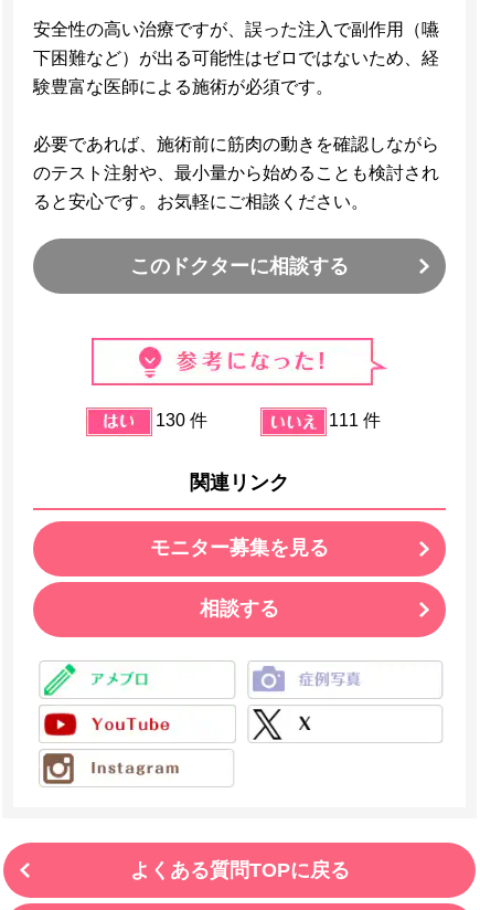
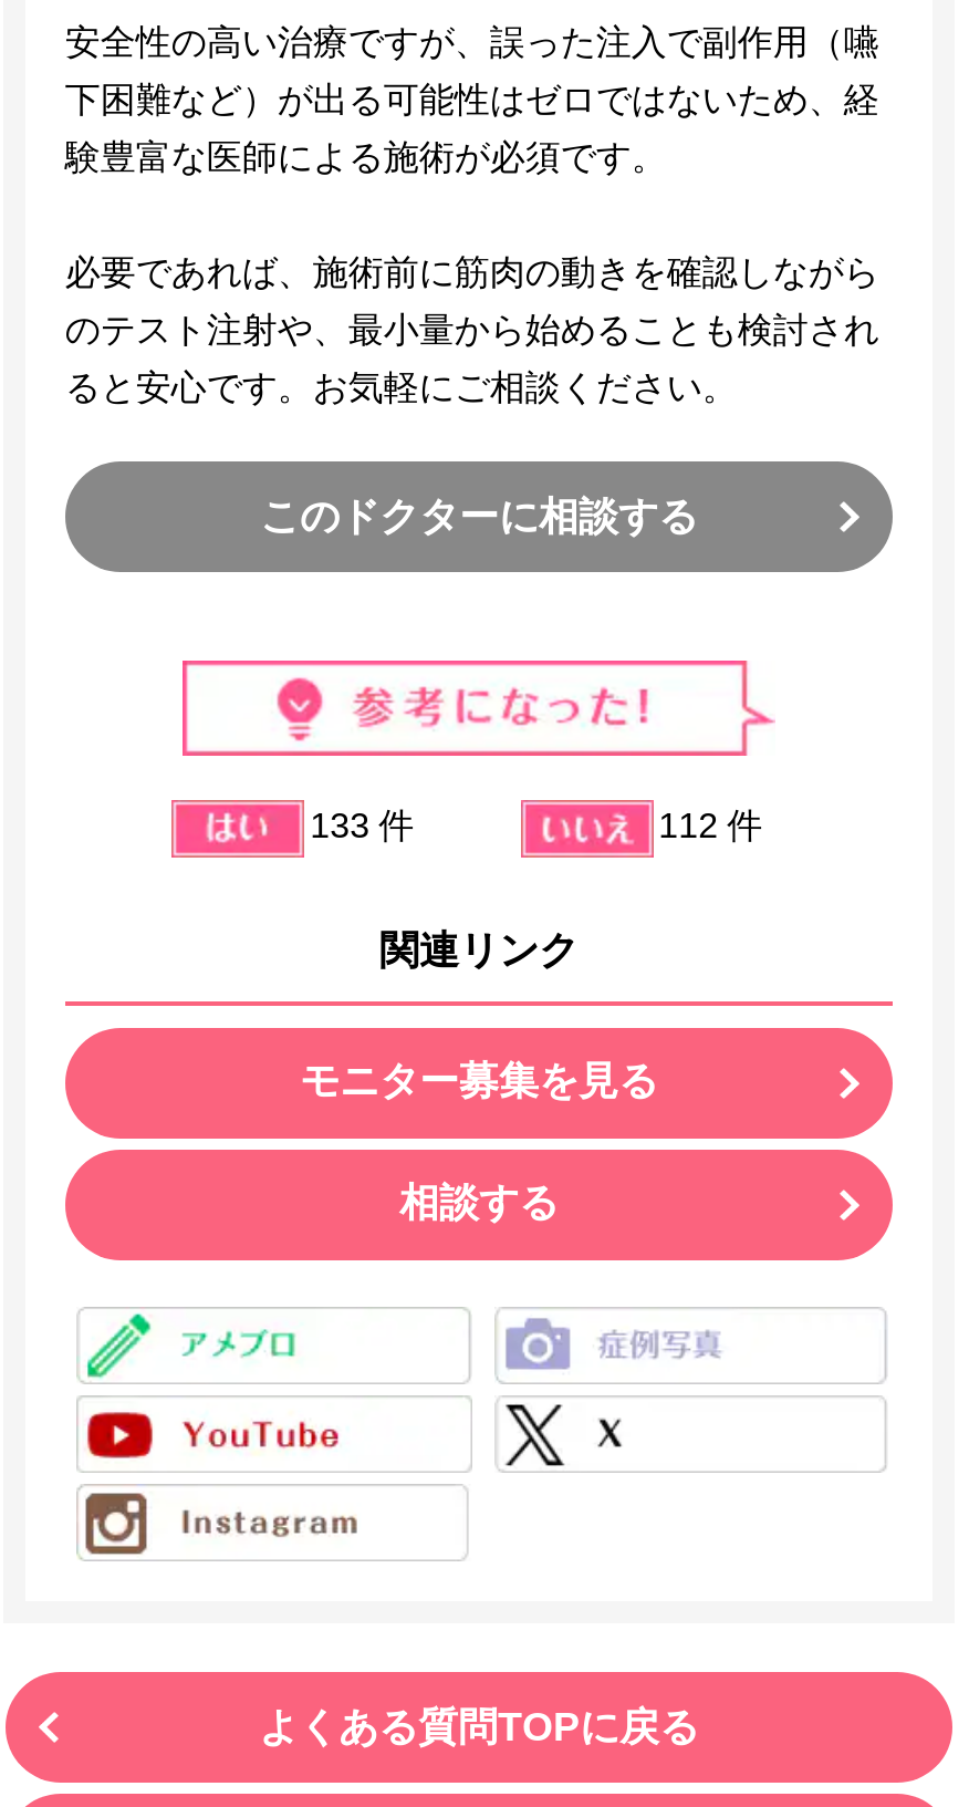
- 130 件
+ 133 件

- 111 件
+ 112 件
